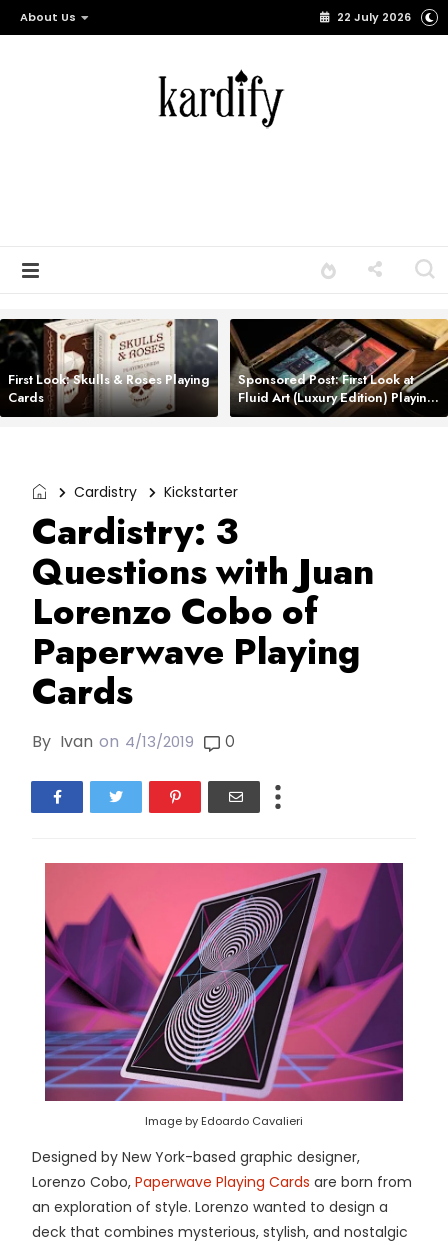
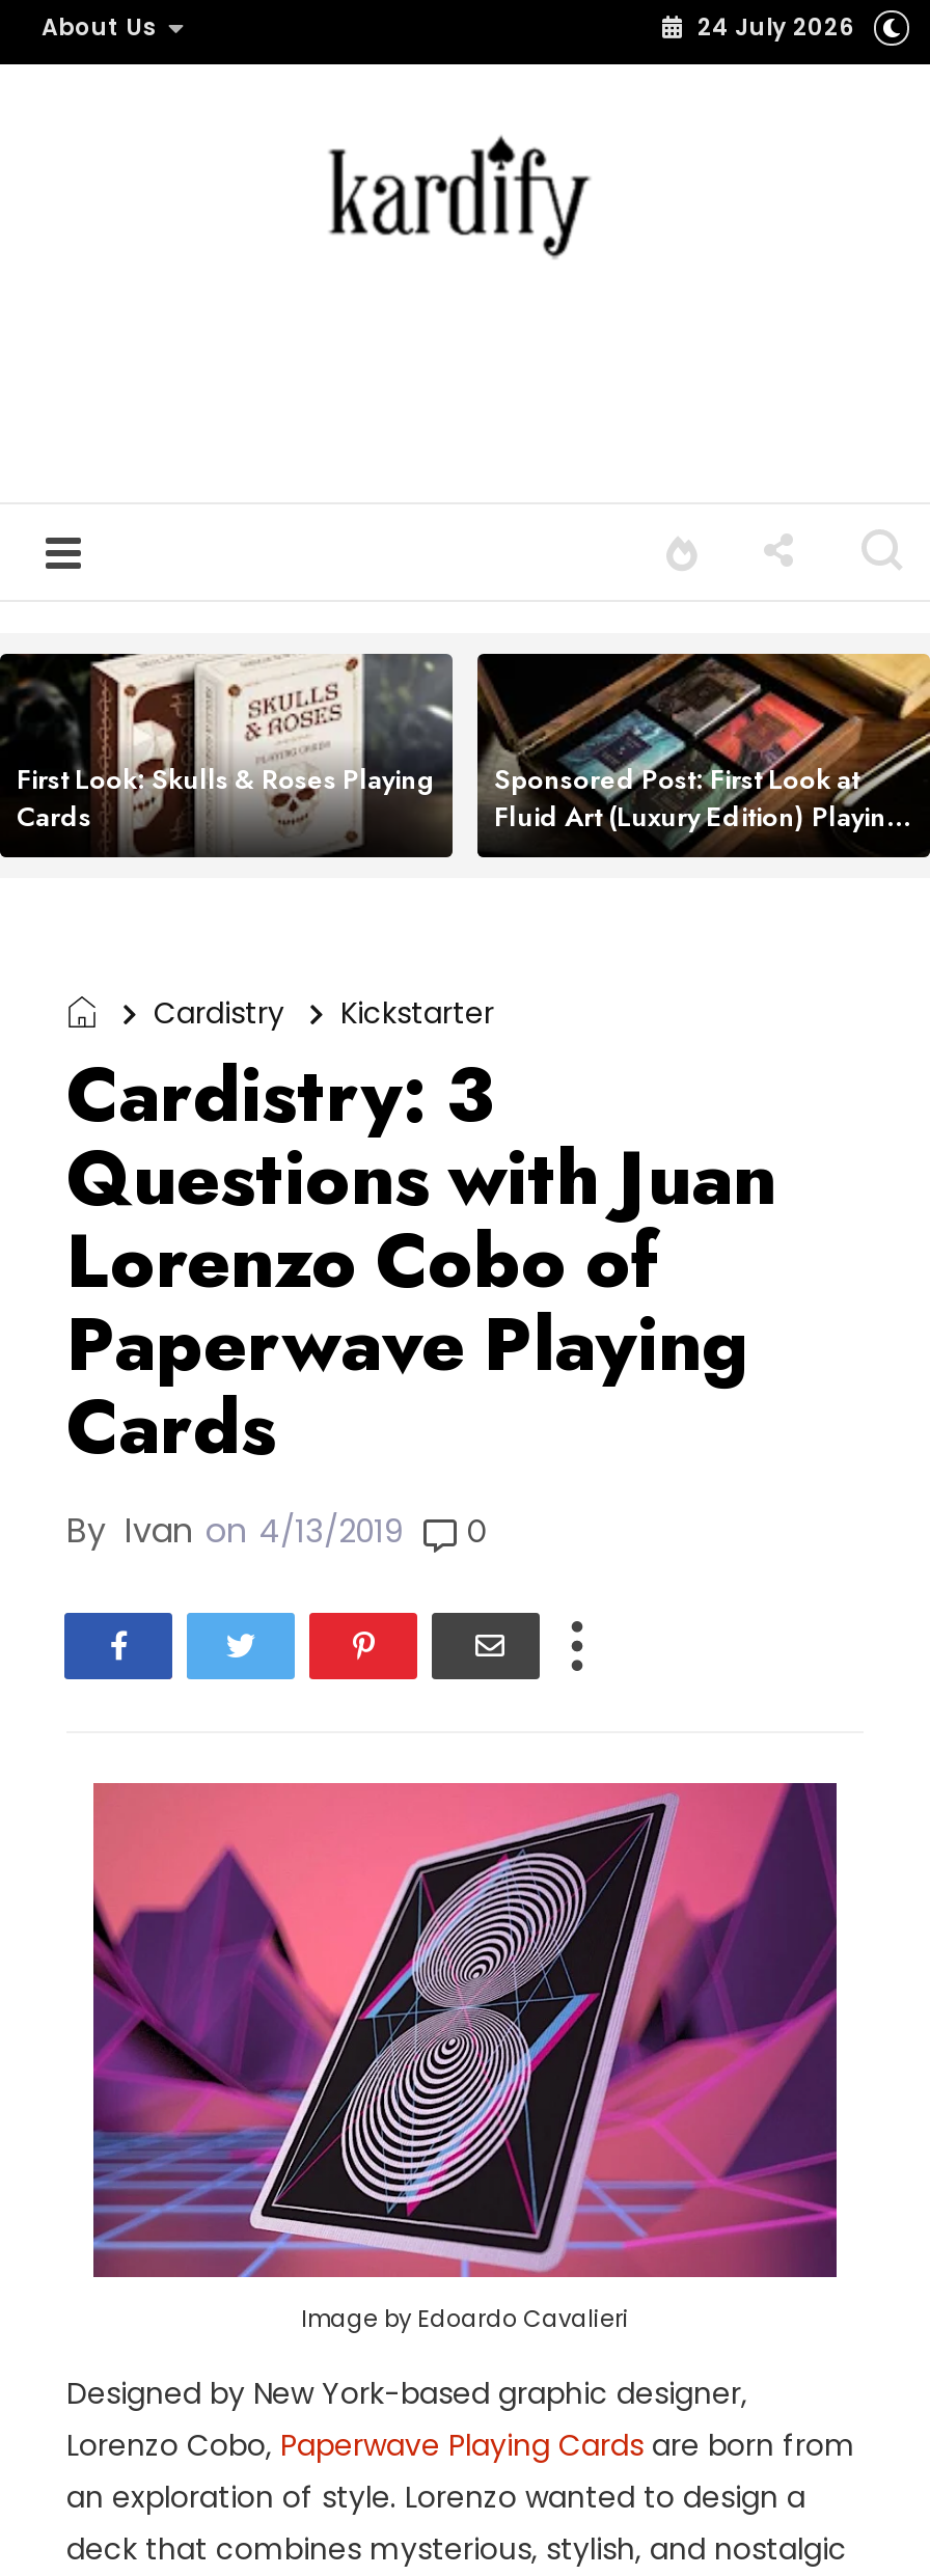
- 22 July 2026
+ 24 July 2026
